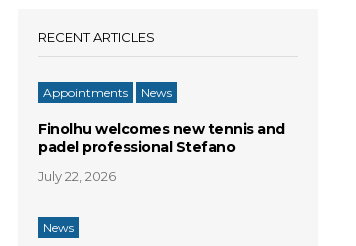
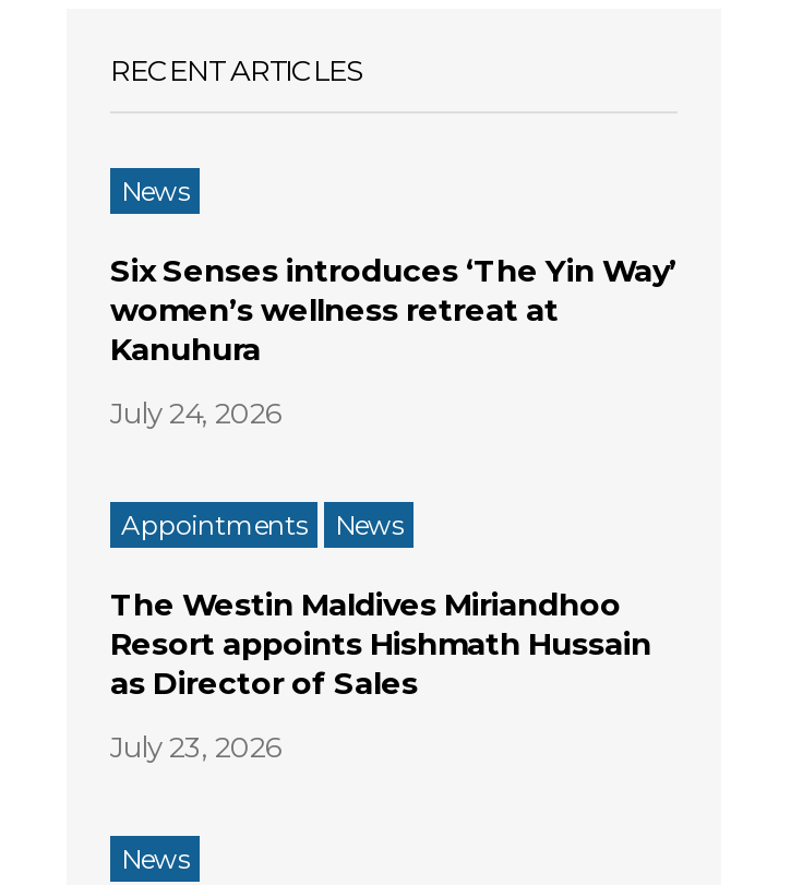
+ News
+ Six Senses introduces ‘The Yin Way’
+ women’s wellness retreat at
+ Kanuhura
+ July 24, 2026

- Finolhu welcomes new tennis and
- padel professional Stefano
+ The Westin Maldives Miriandhoo
+ Resort appoints Hishmath Hussain
+ as Director of Sales

- July 22, 2026
+ July 23, 2026
